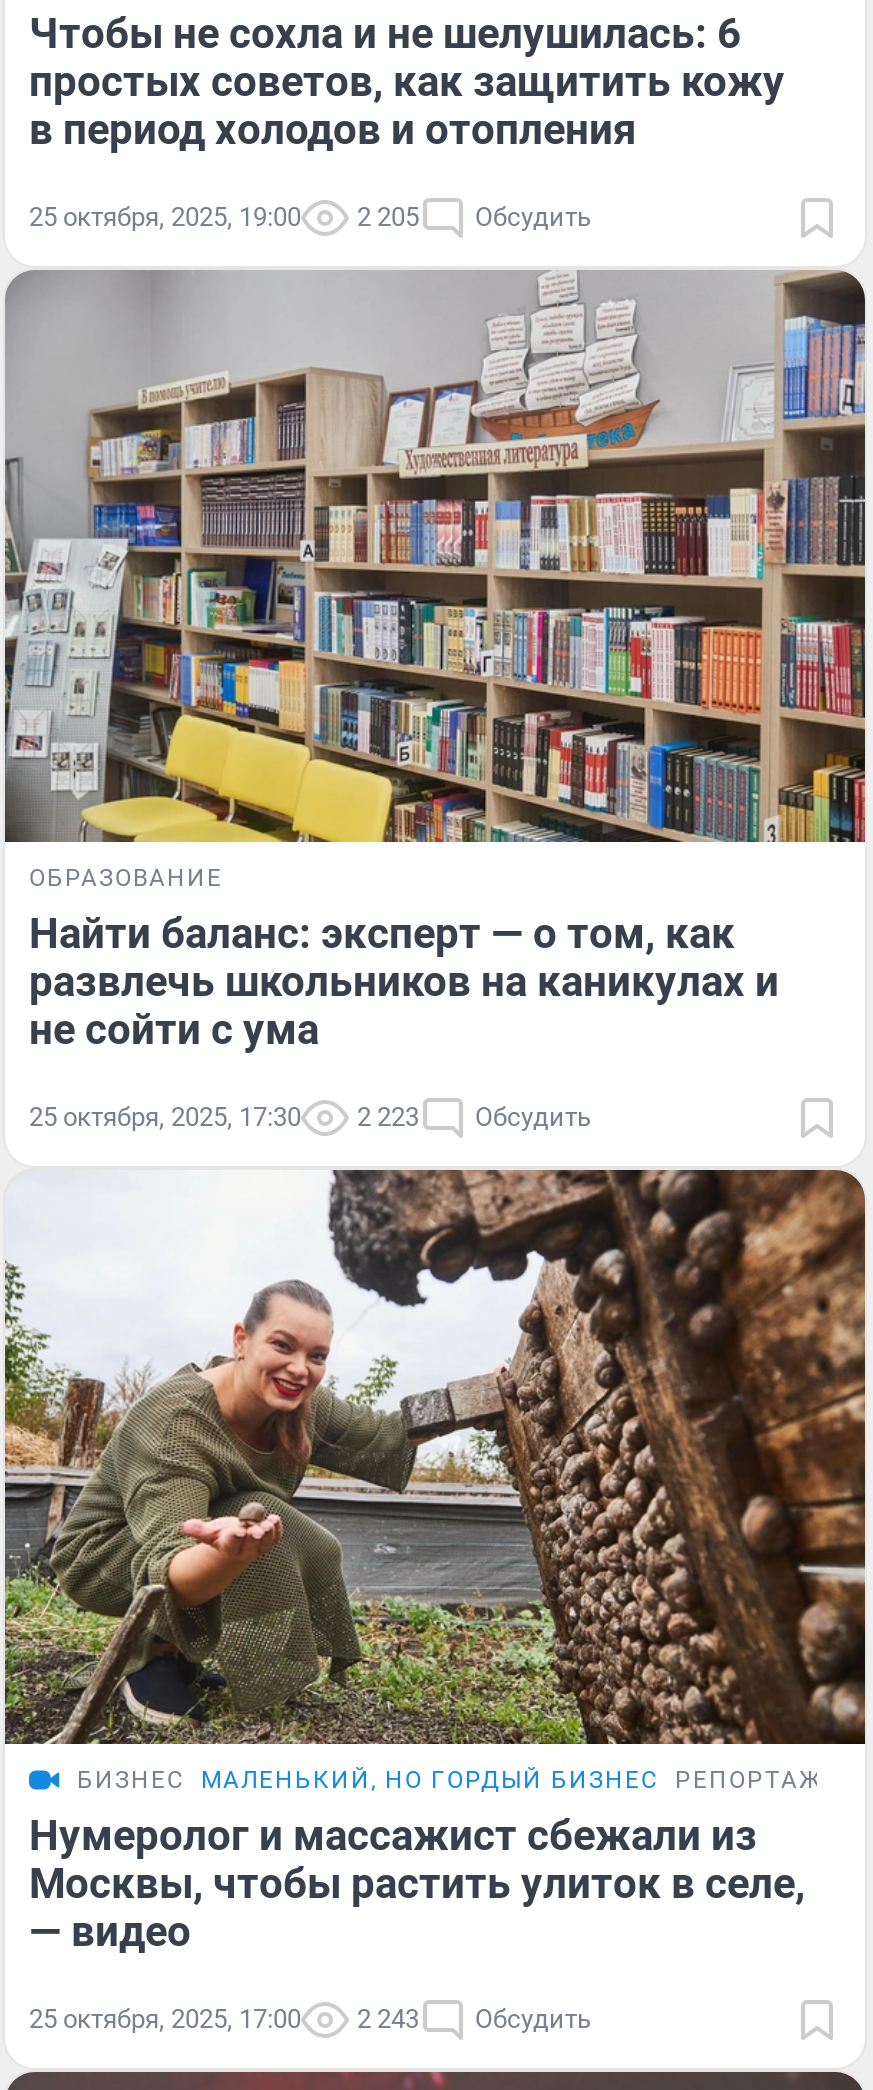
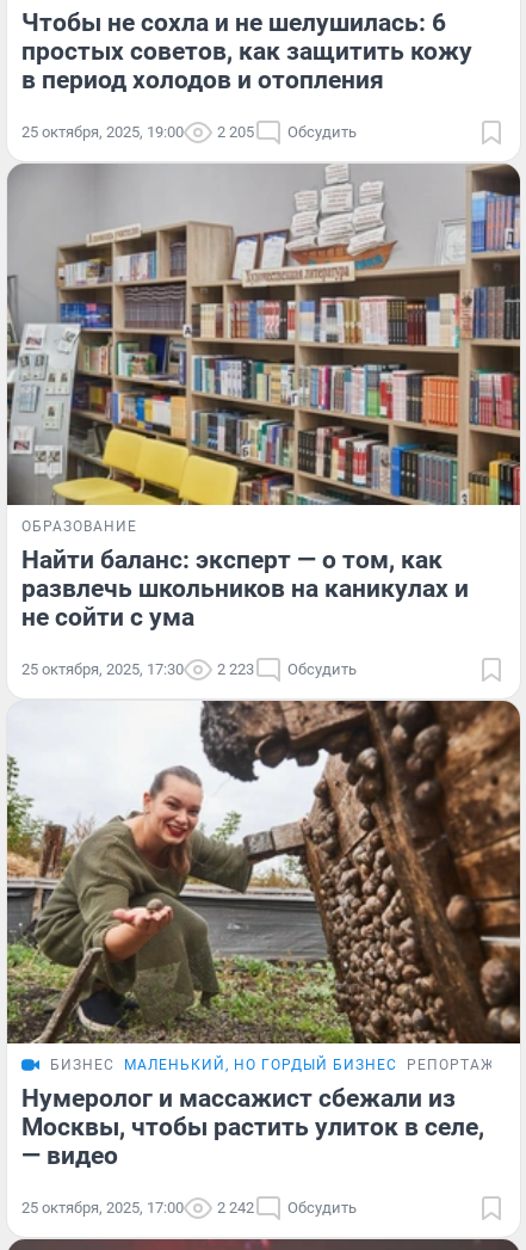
- 25 октября, 2025, 17:00 2 243 Обсудить
+ 25 октября, 2025, 17:00 2 242 Обсудить
